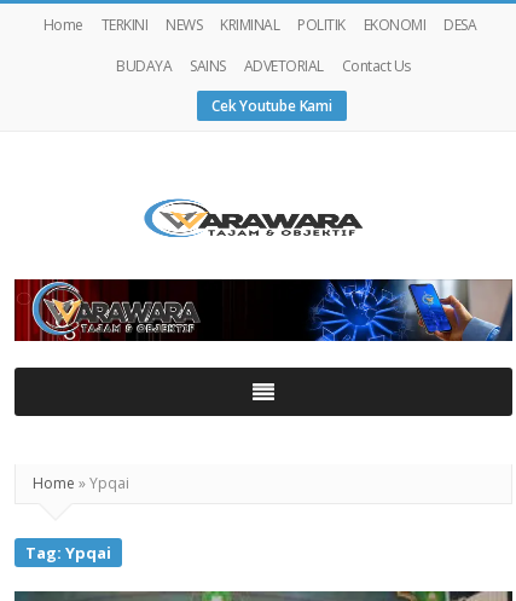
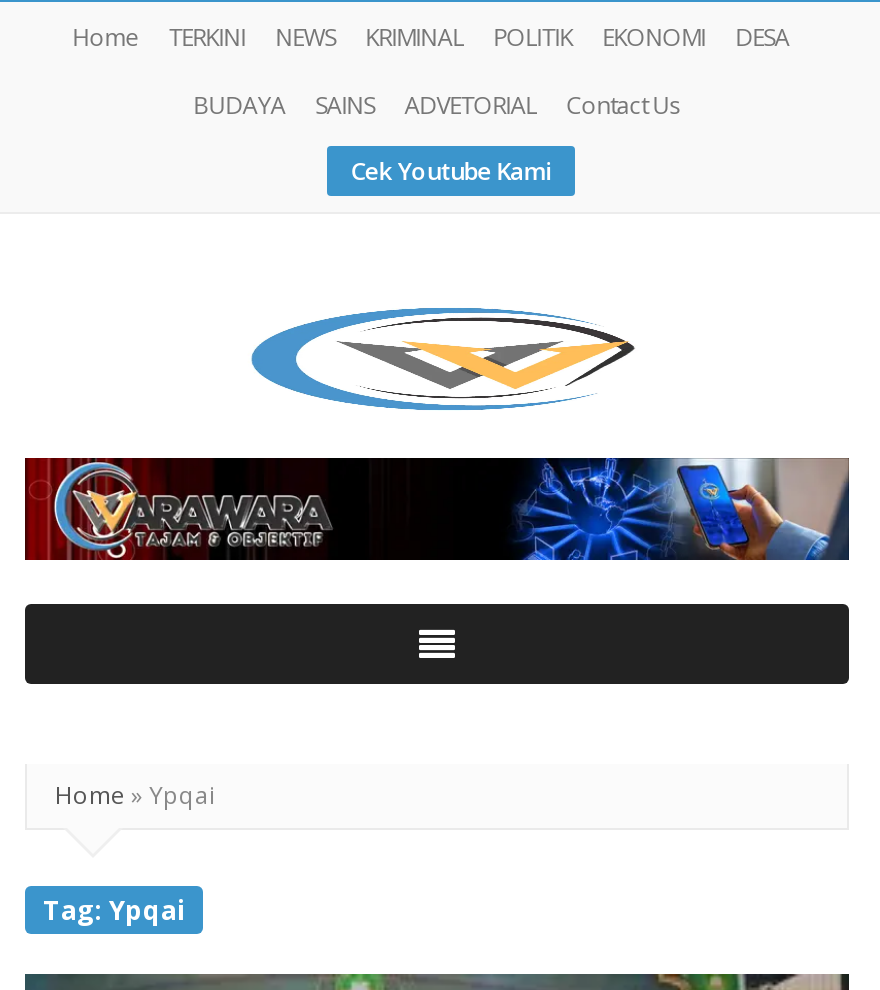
- [image]
+ [image]
